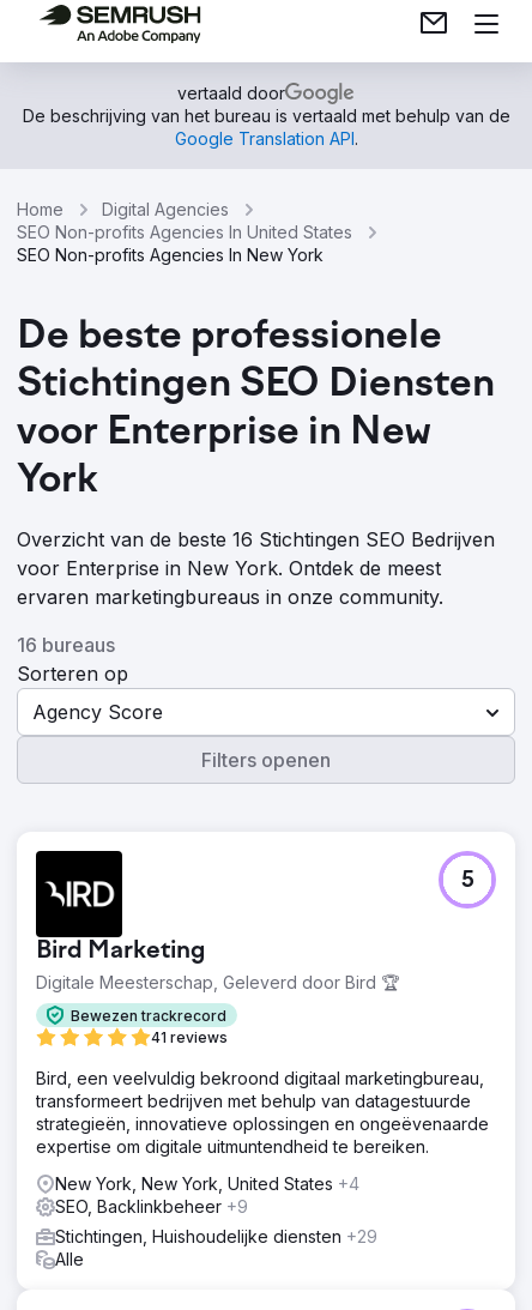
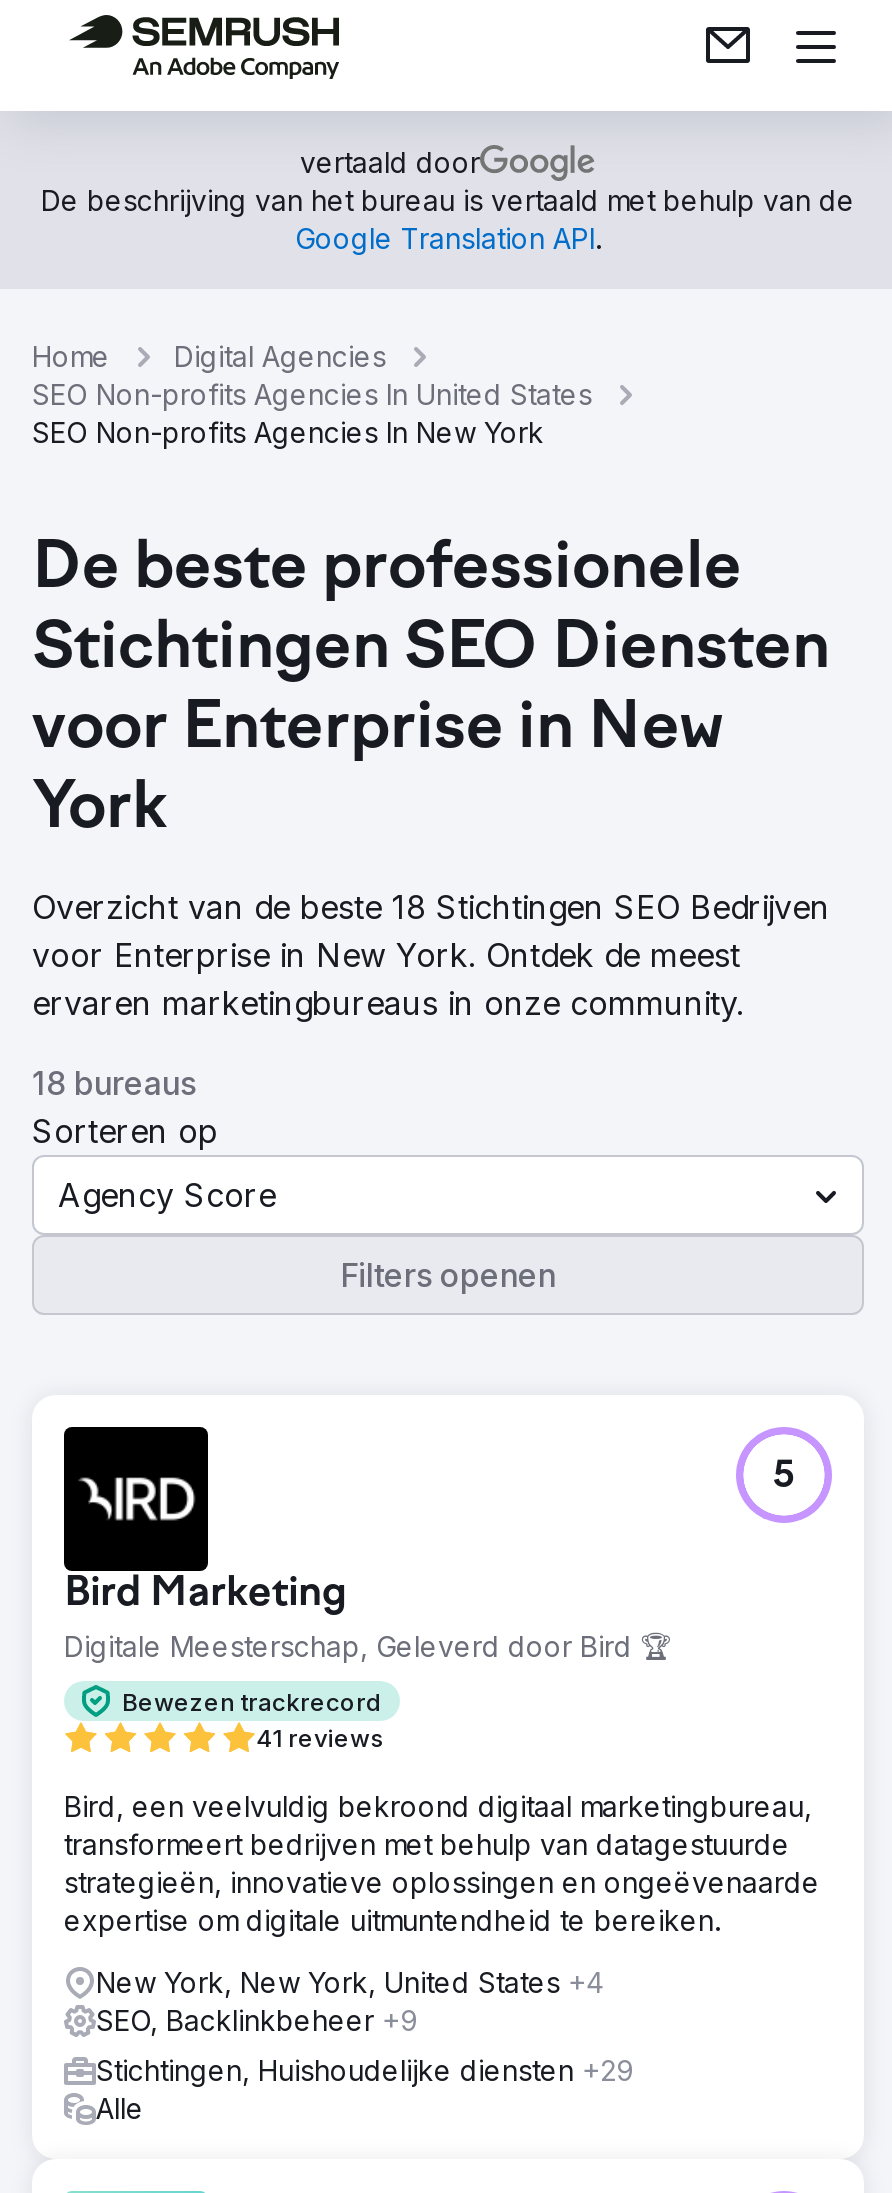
- Overzicht van de beste 16 Stichtingen SEO Bedrijven
+ Overzicht van de beste 18 Stichtingen SEO Bedrijven

- 16 bureaus
+ 18 bureaus
